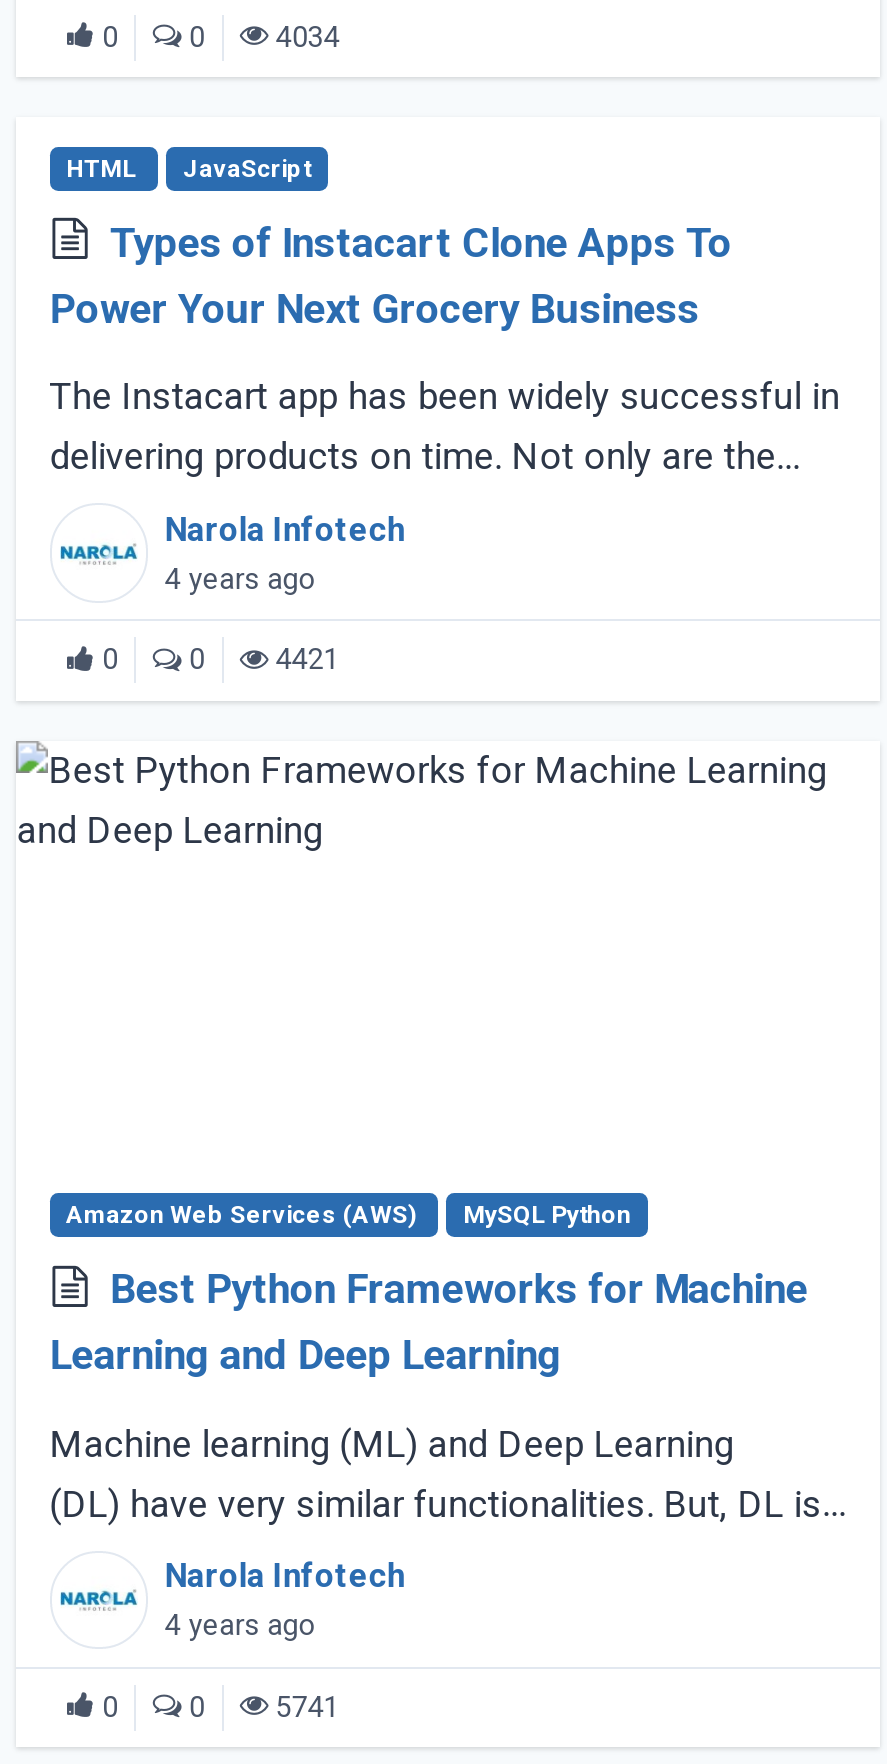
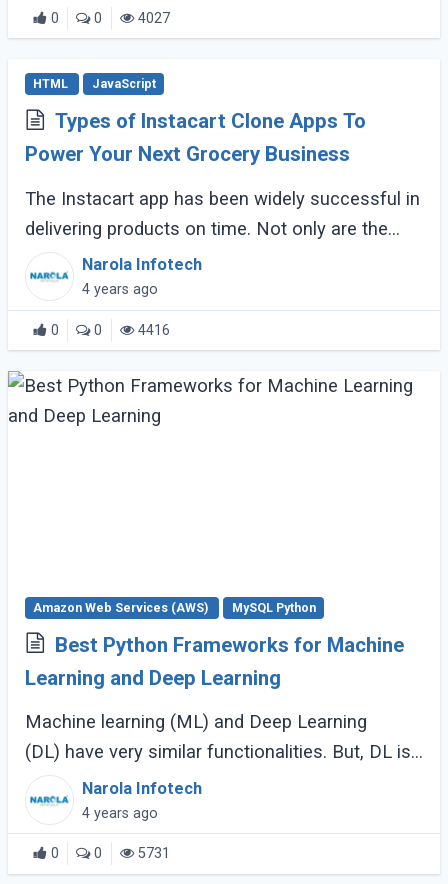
- 0 0 4034
+ 0 0 4027

- 0 0 4421
+ 0 0 4416

- 0 0 5741
+ 0 0 5731
